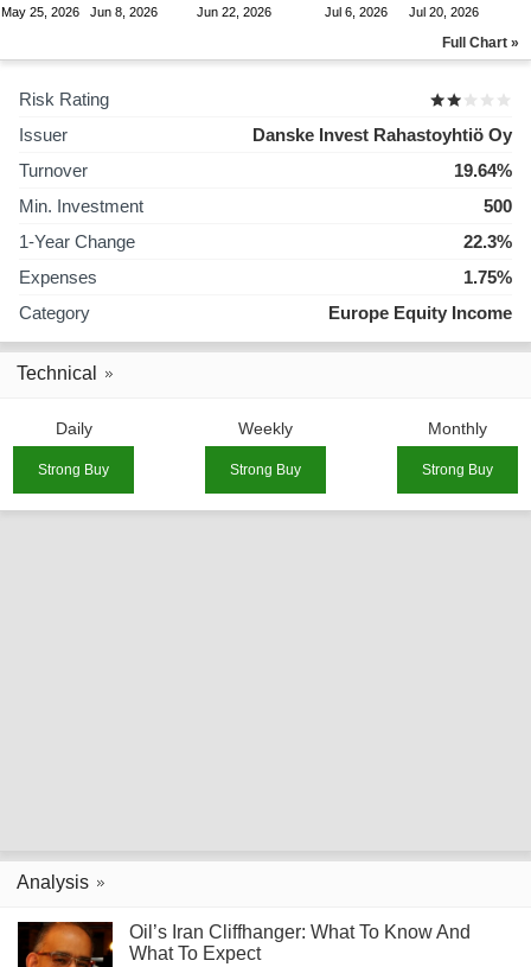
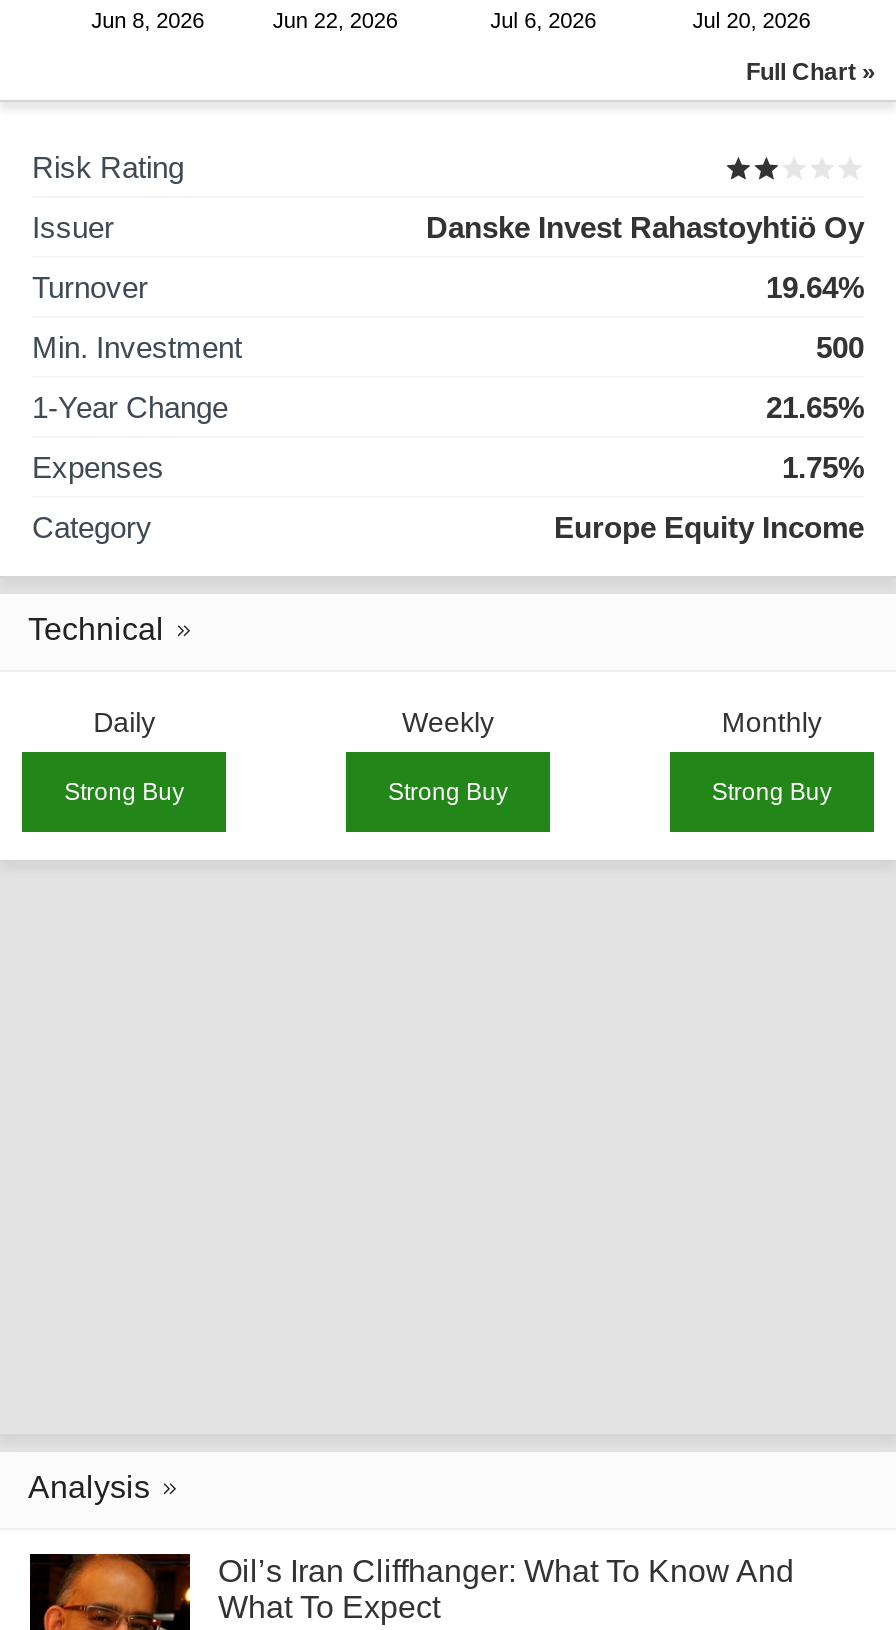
- May 25, 2026

- 22.3%
+ 21.65%
